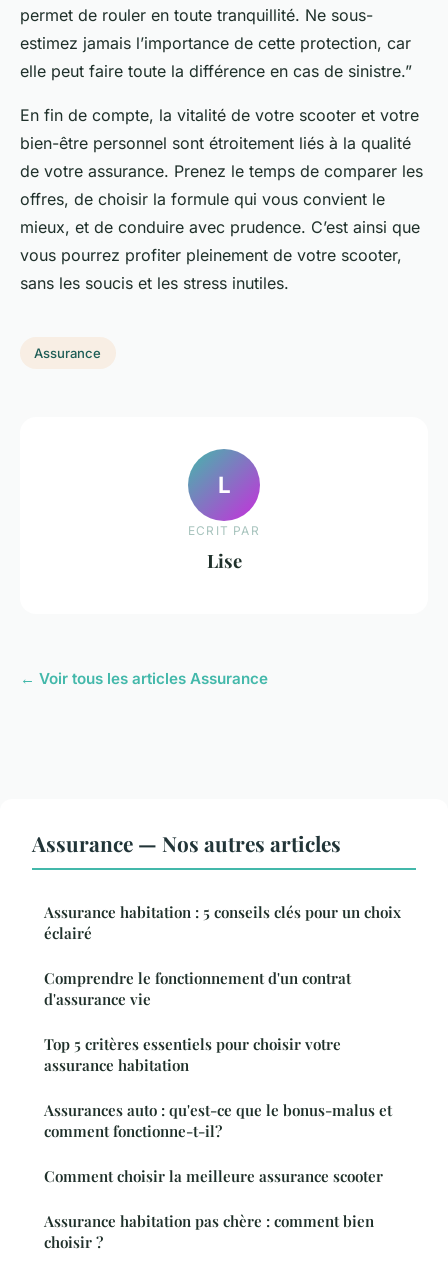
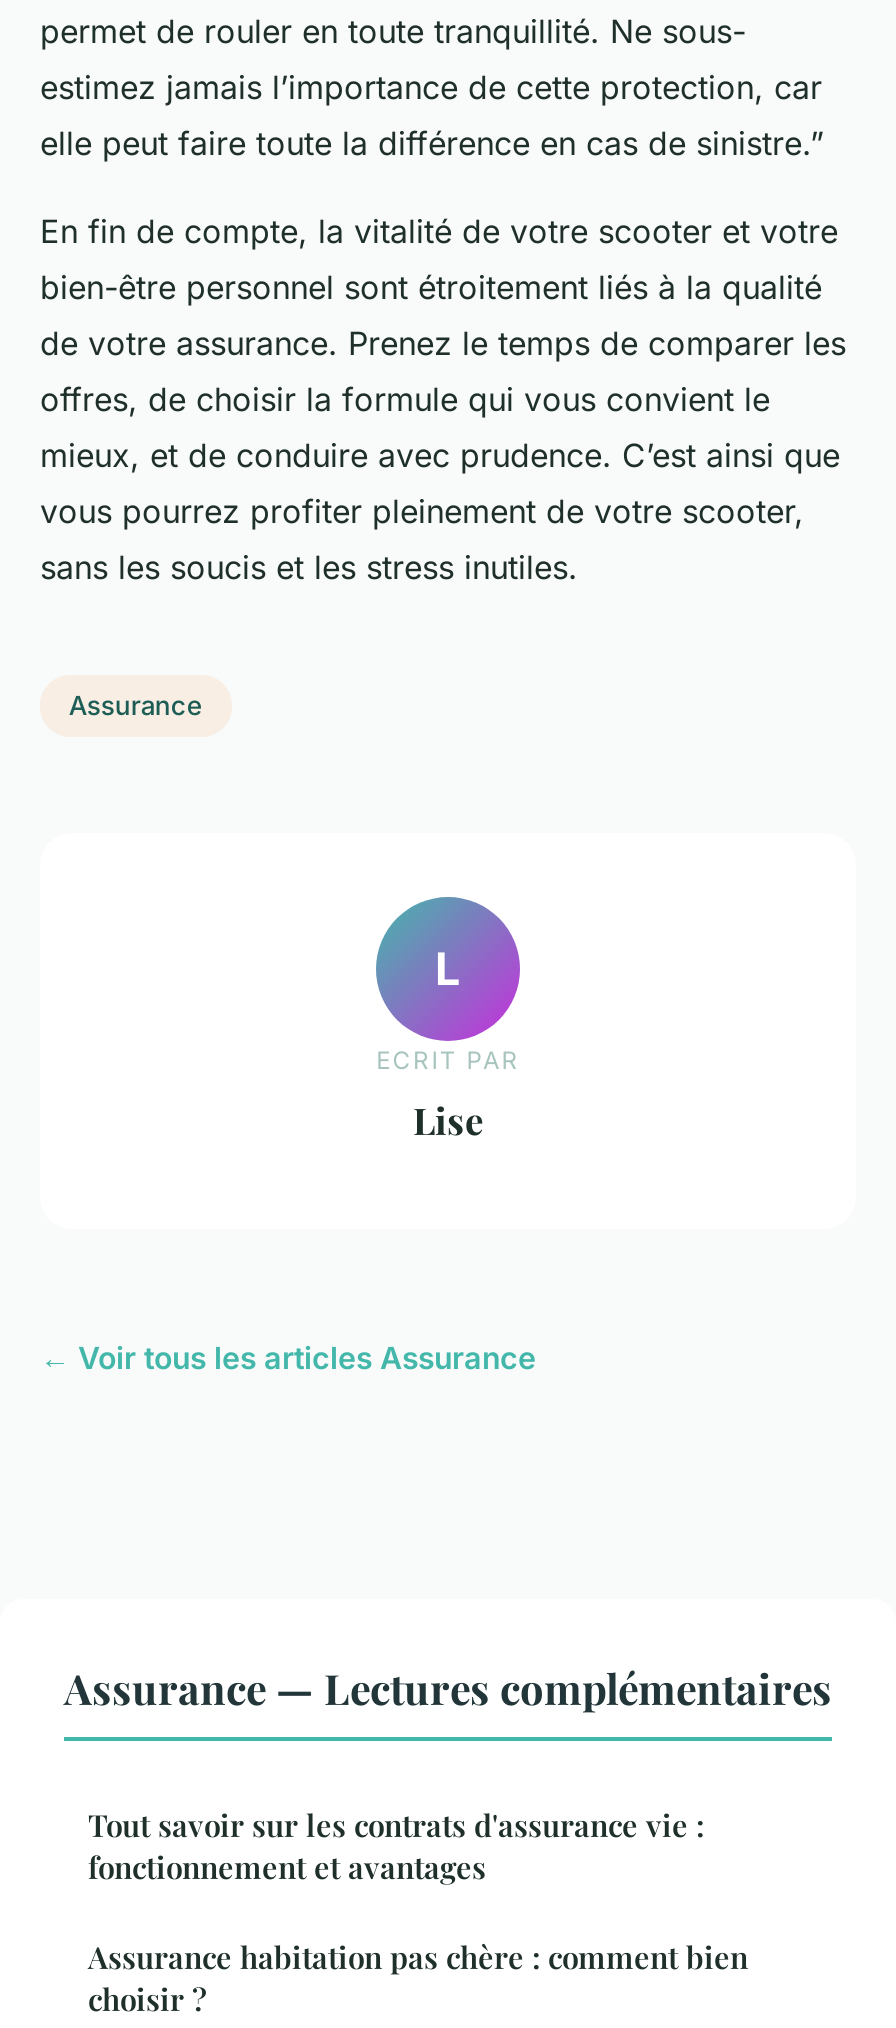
- Assurance — Nos autres articles
- Assurance habitation : 5 conseils clés pour un choix
- éclairé
- Comprendre le fonctionnement d'un contrat
- d'assurance vie
- Top 5 critères essentiels pour choisir votre
- assurance habitation
- Assurances auto : qu'est-ce que le bonus-malus et
- comment fonctionne-t-il?
- Comment choisir la meilleure assurance scooter
+ Assurance — Lectures complémentaires
+ Tout savoir sur les contrats d'assurance vie :
+ fonctionnement et avantages
